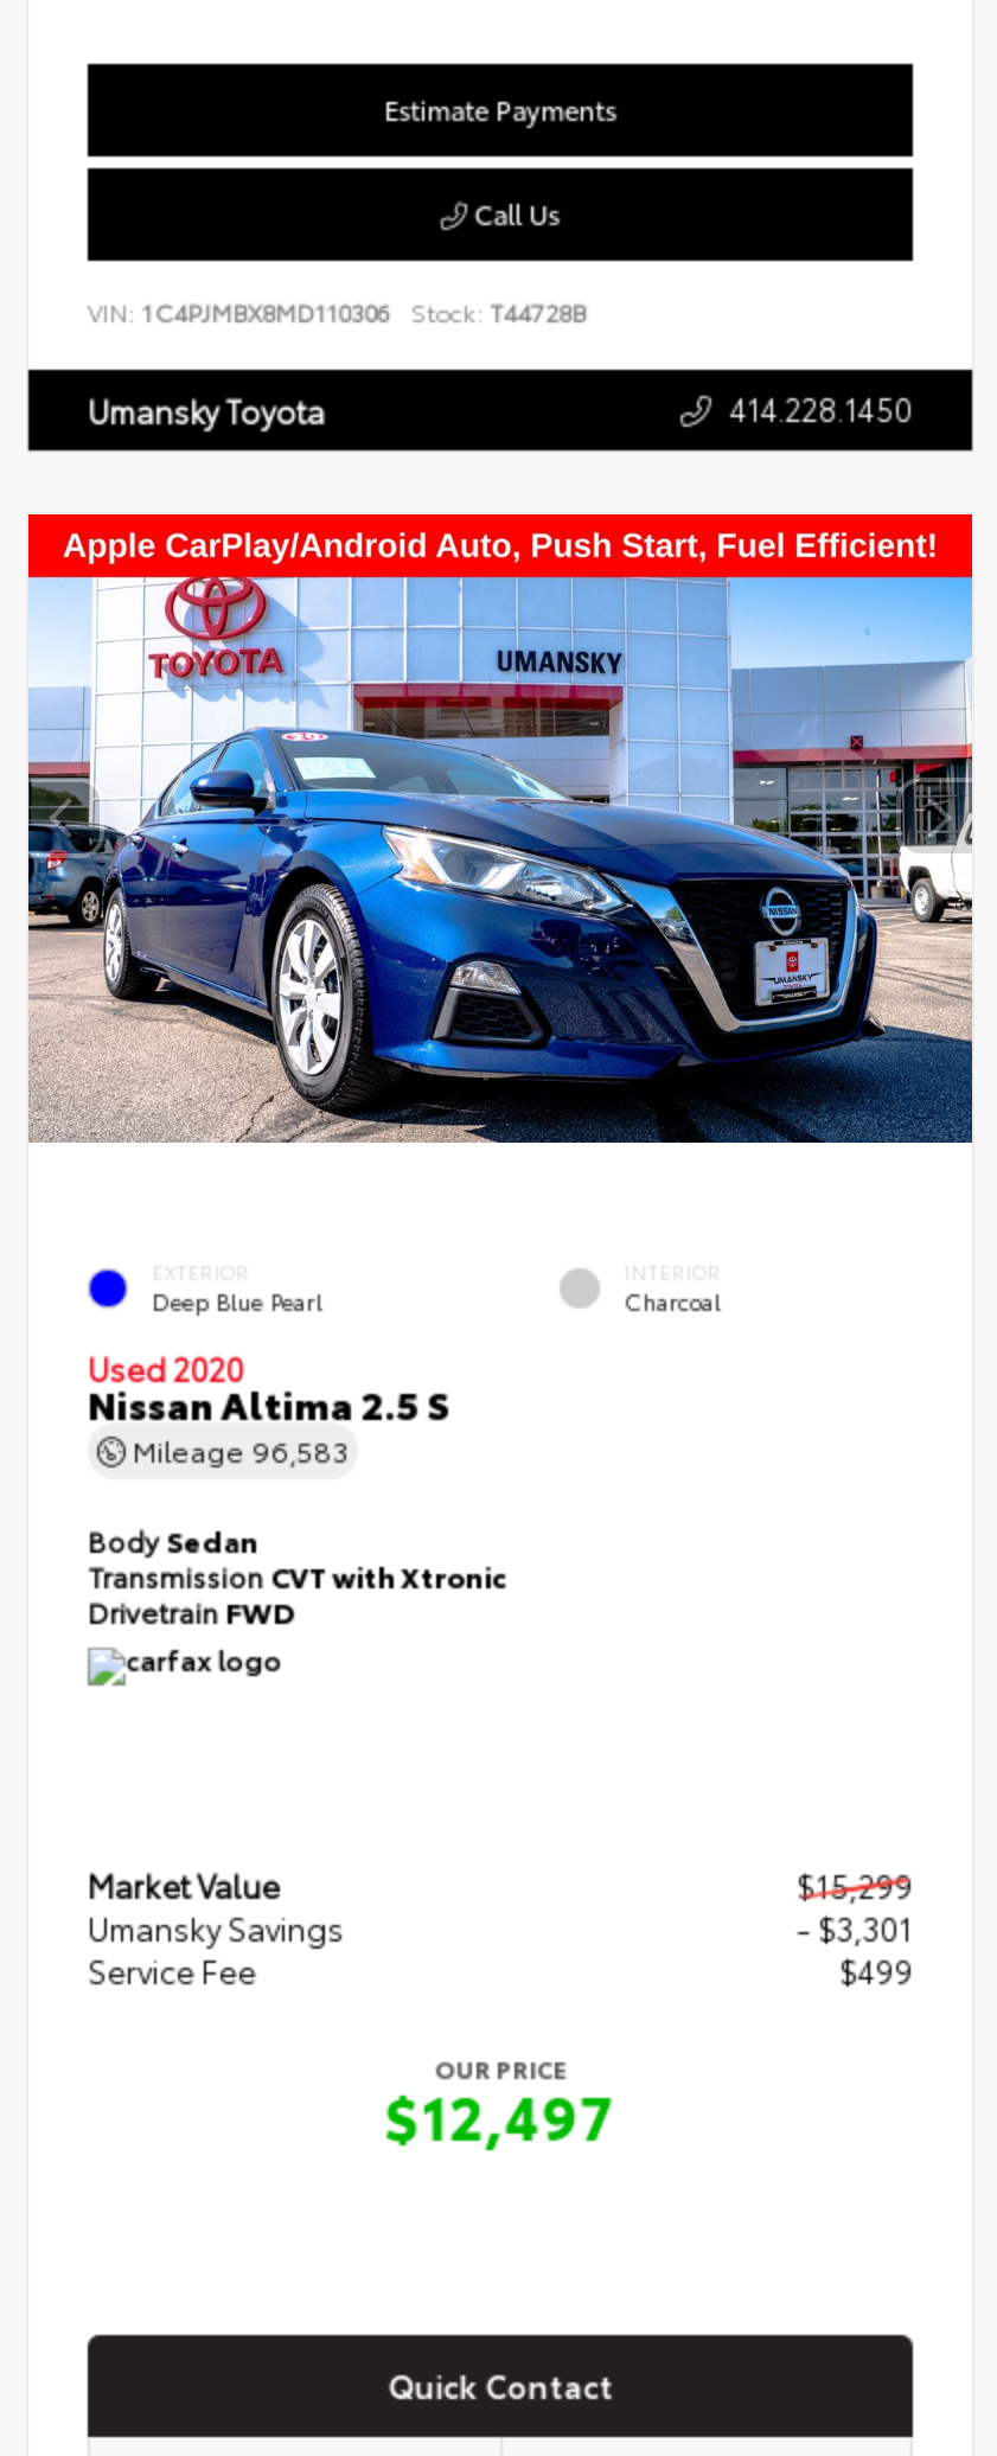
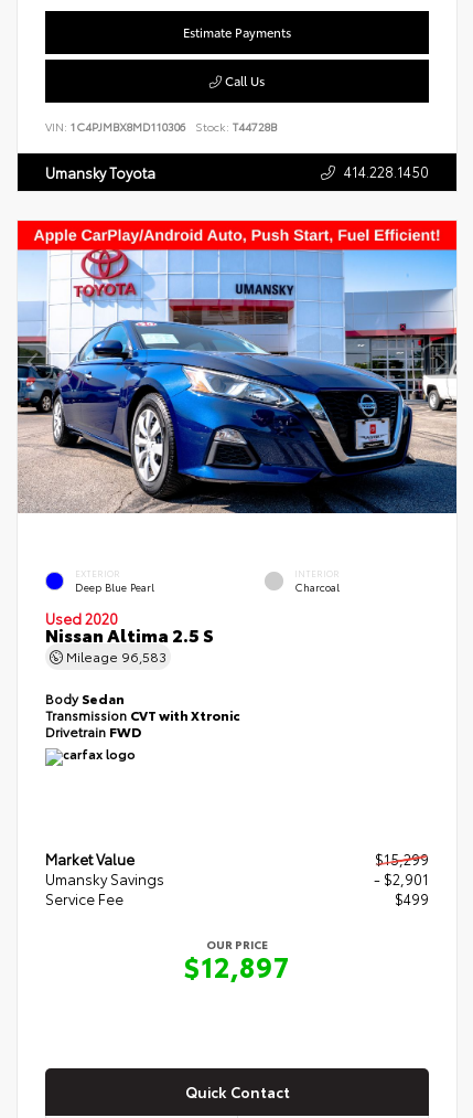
- - $3,301
+ - $2,901

- $12,497
+ $12,897
